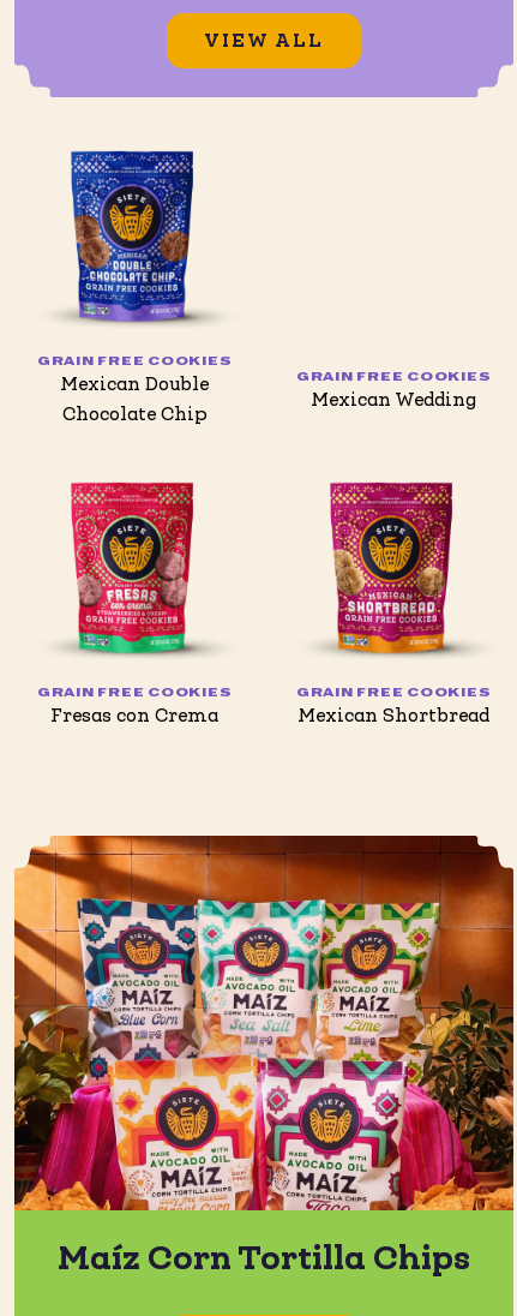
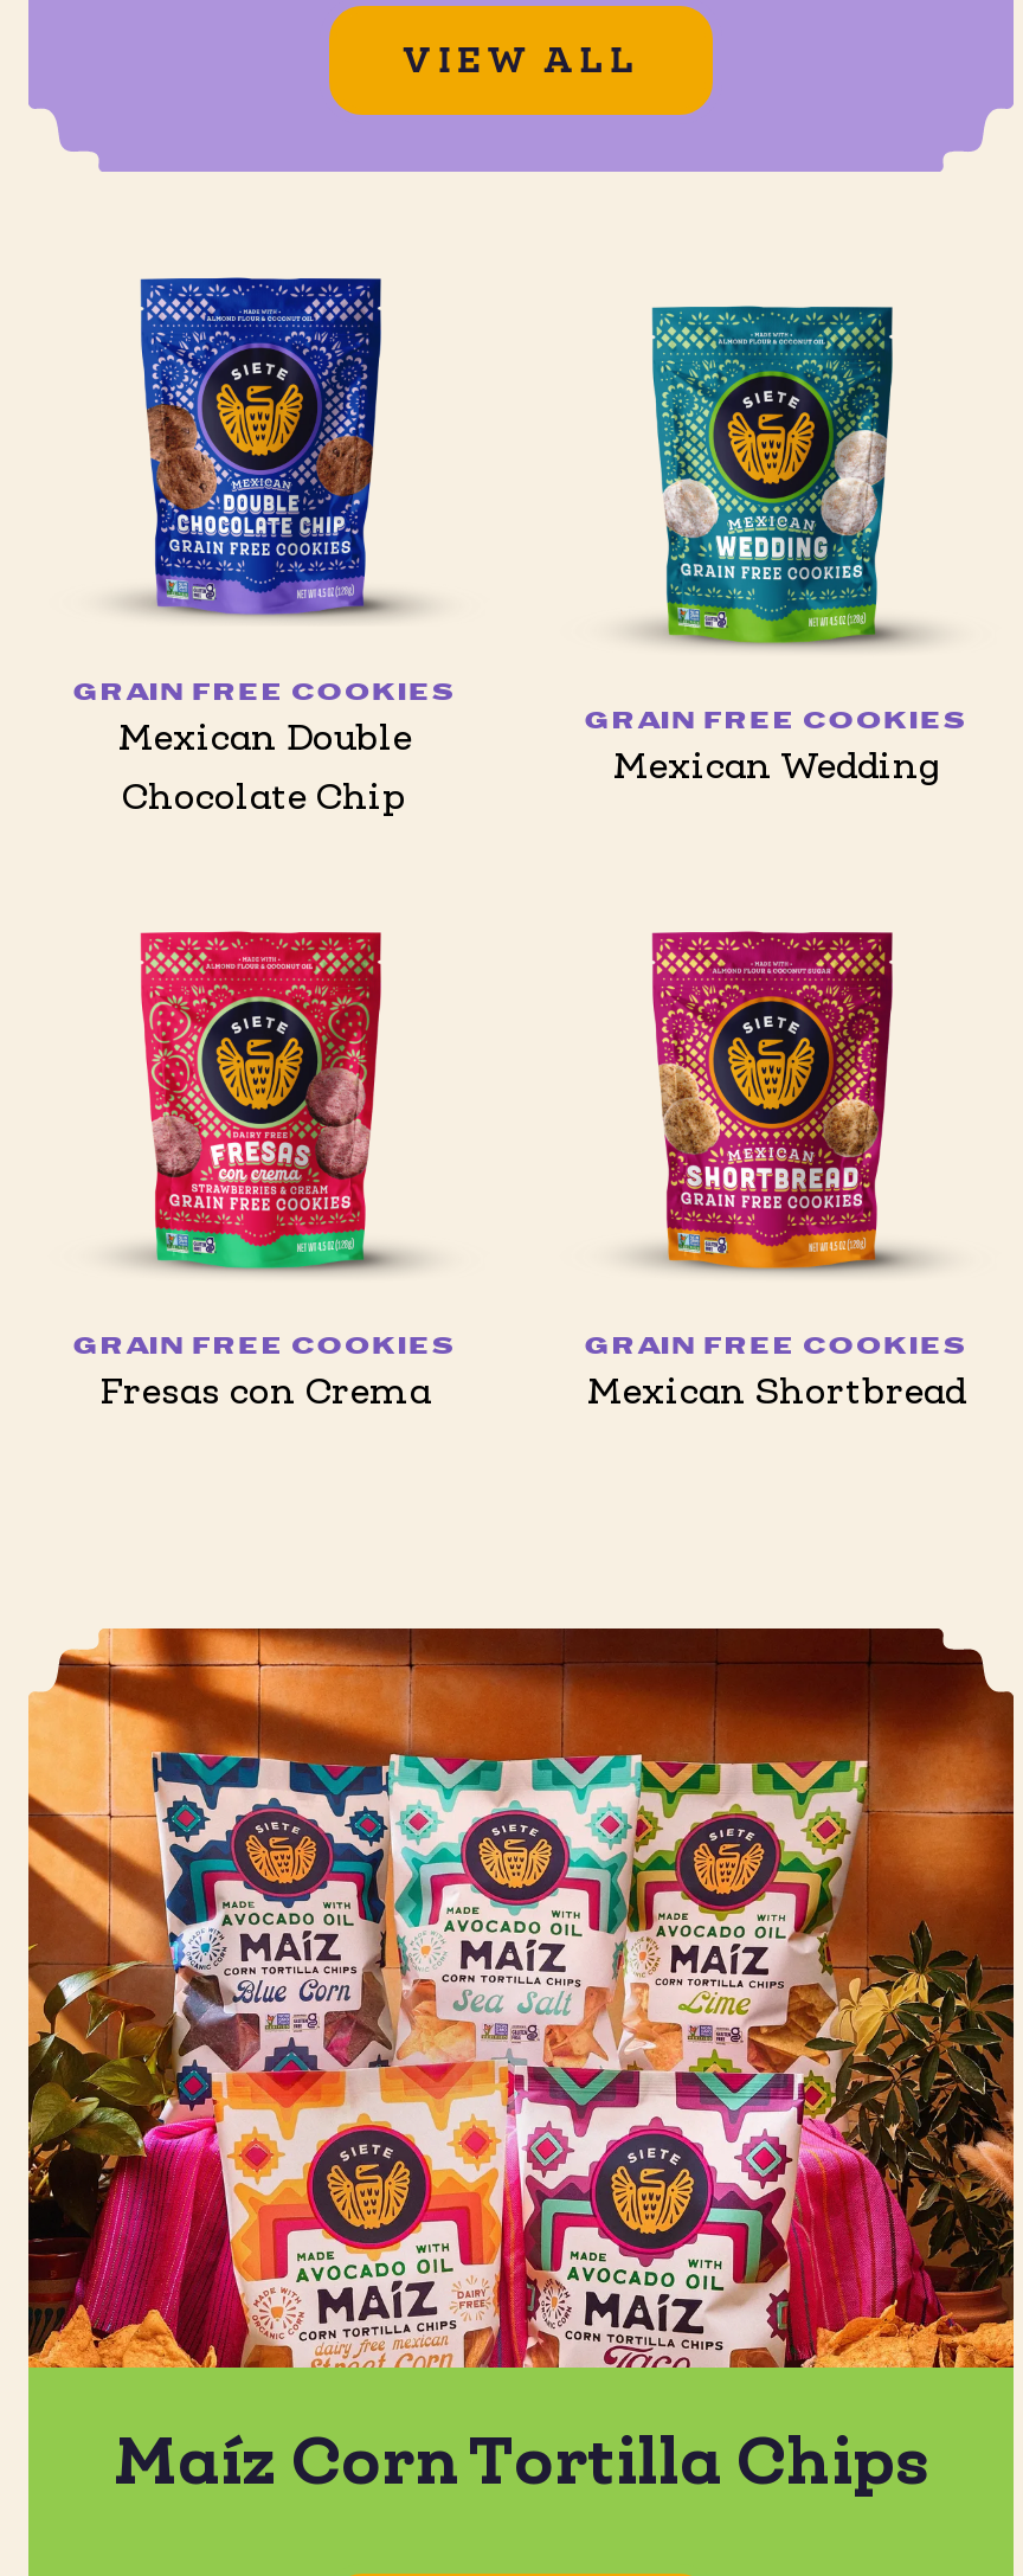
+ [image]
